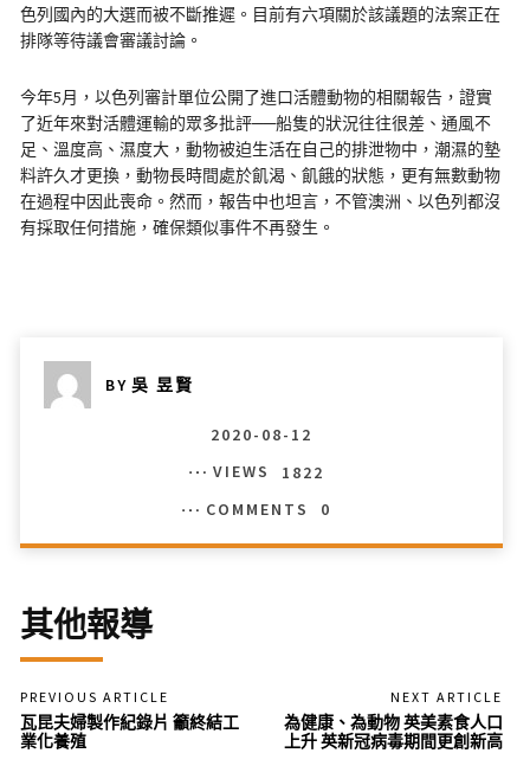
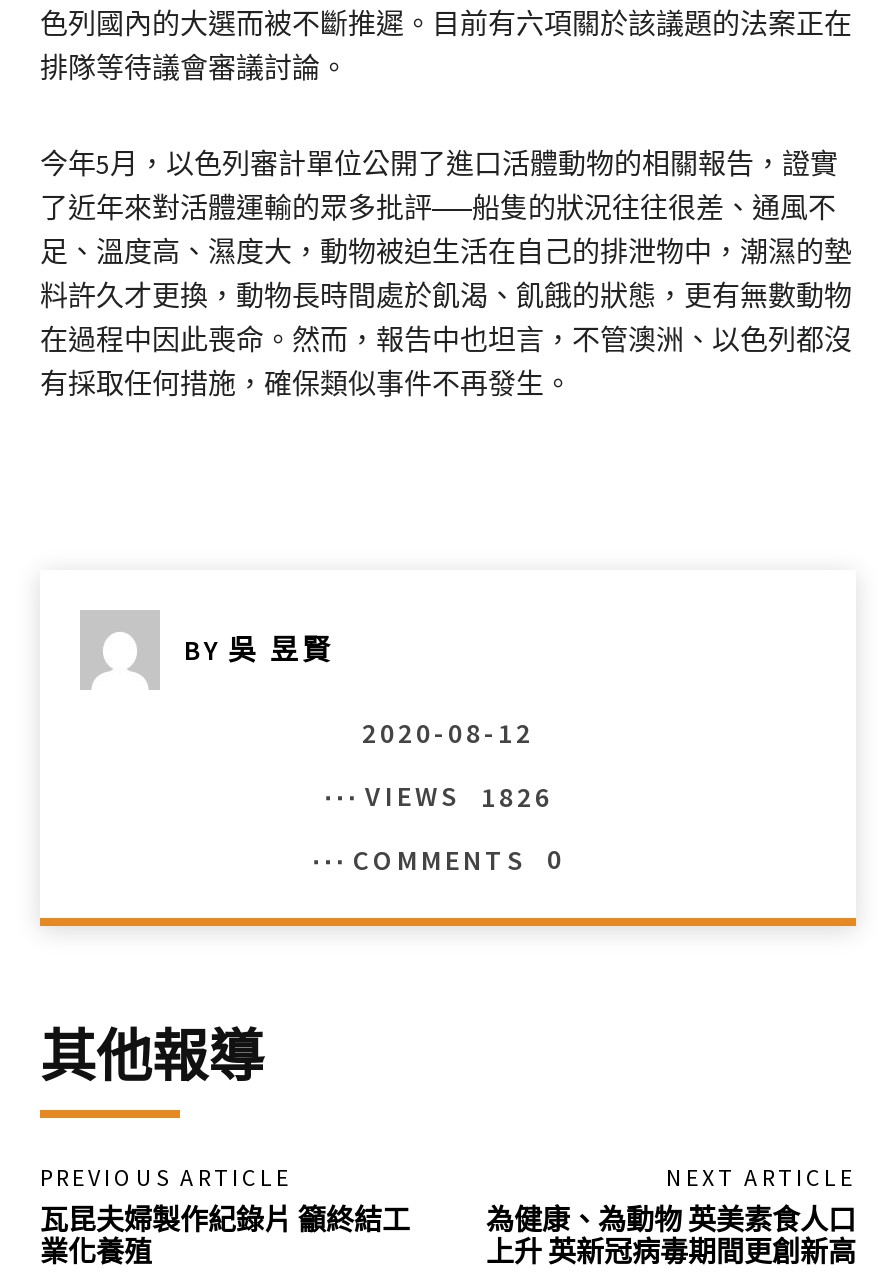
- VIEWS 1822
+ VIEWS 1826
